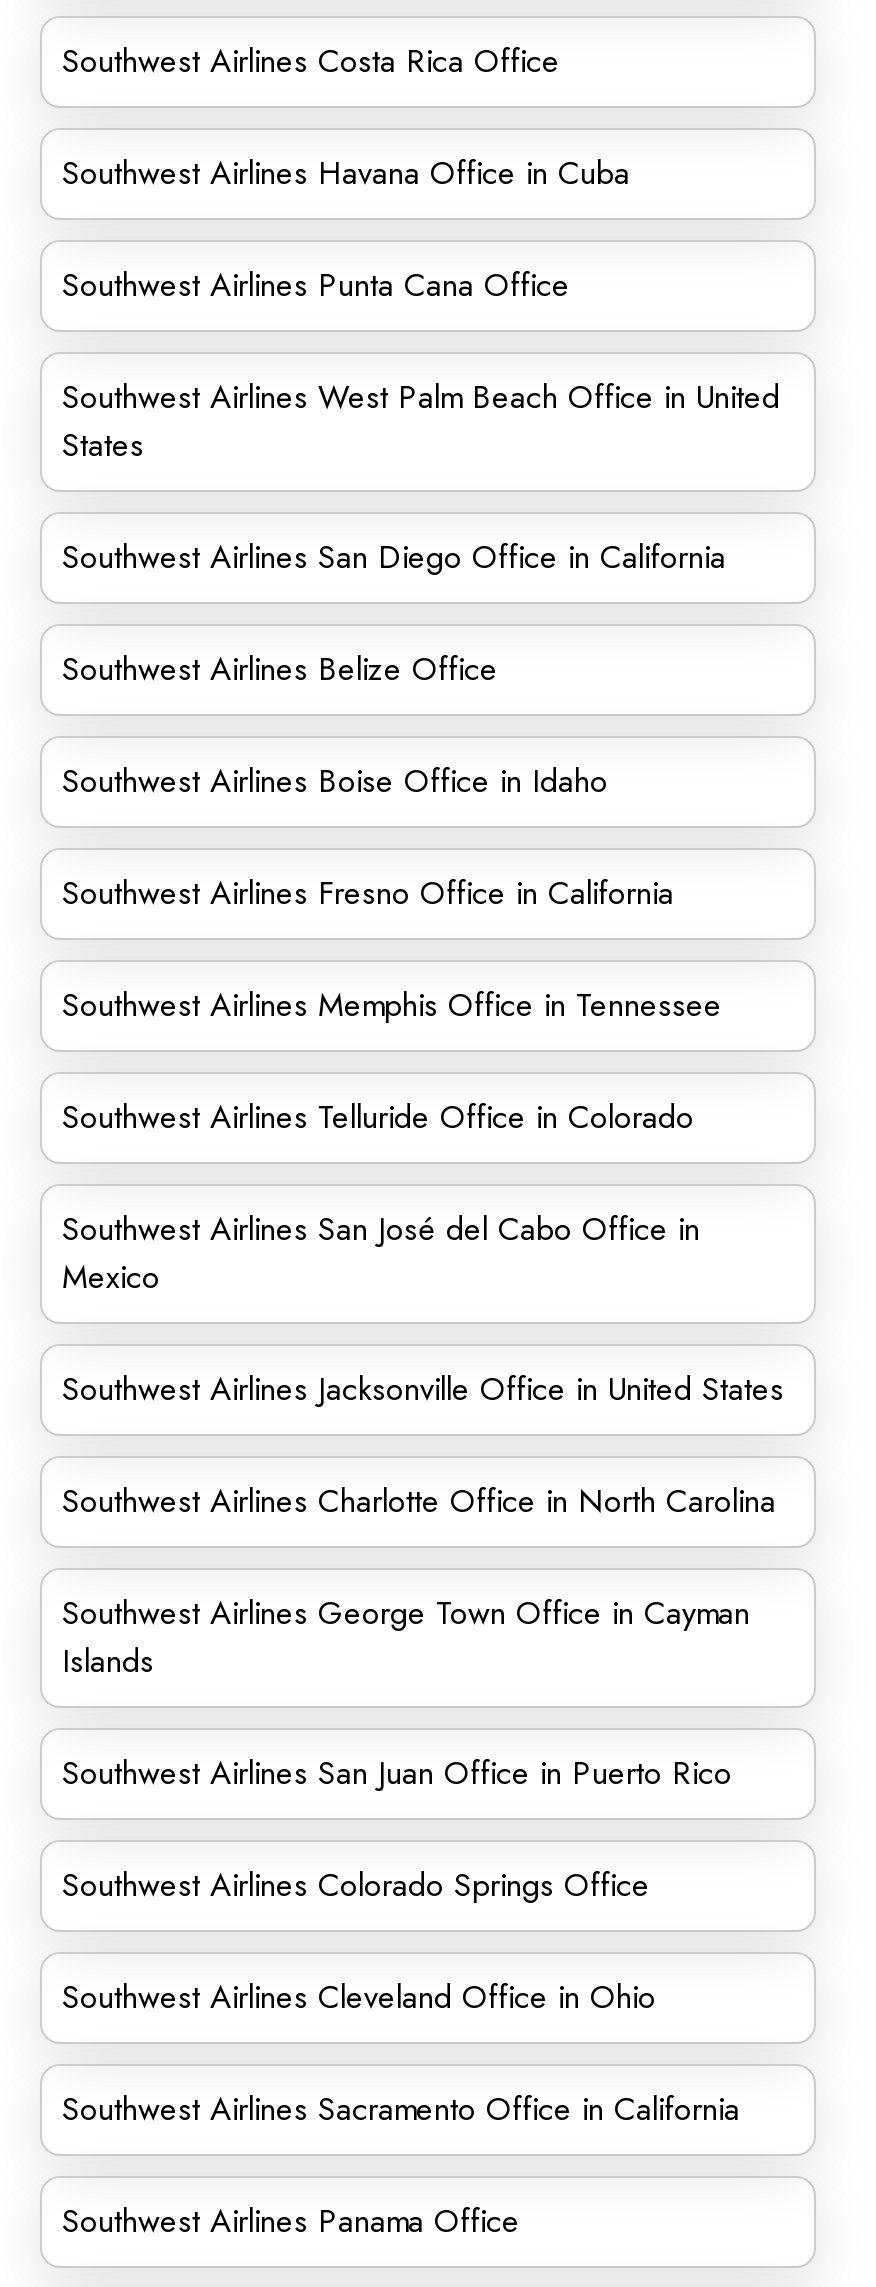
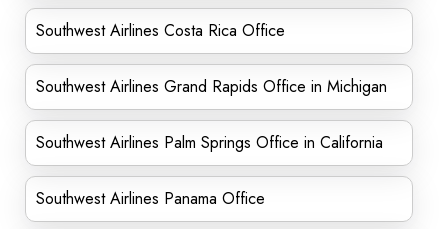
- Southwest Airlines Havana Office in Cuba
- Southwest Airlines Punta Cana Office
- Southwest Airlines West Palm Beach Office in United
- States
- Southwest Airlines San Diego Office in California
- Southwest Airlines Belize Office
- Southwest Airlines Boise Office in Idaho
- Southwest Airlines Fresno Office in California
- Southwest Airlines Memphis Office in Tennessee
- Southwest Airlines Telluride Office in Colorado
- Southwest Airlines San José del Cabo Office in
- Mexico
- Southwest Airlines Jacksonville Office in United States
- Southwest Airlines Charlotte Office in North Carolina
- Southwest Airlines George Town Office in Cayman
- Islands
- Southwest Airlines San Juan Office in Puerto Rico
- Southwest Airlines Colorado Springs Office
- Southwest Airlines Cleveland Office in Ohio
- Southwest Airlines Sacramento Office in California
+ Southwest Airlines Grand Rapids Office in Michigan
+ Southwest Airlines Palm Springs Office in California
